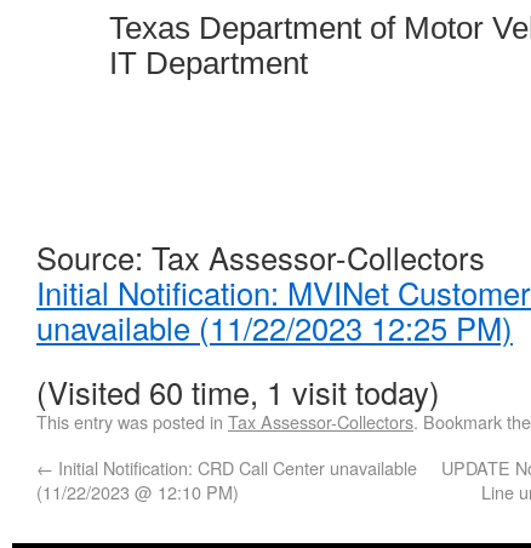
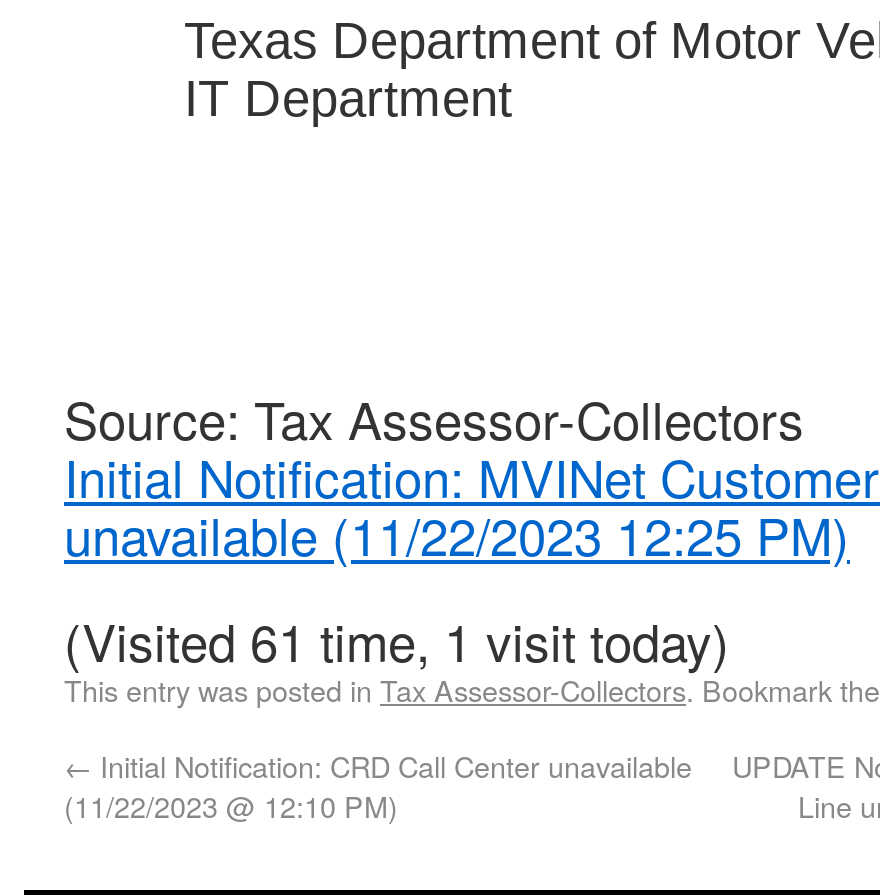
- (Visited 60 time, 1 visit today)
+ (Visited 61 time, 1 visit today)
